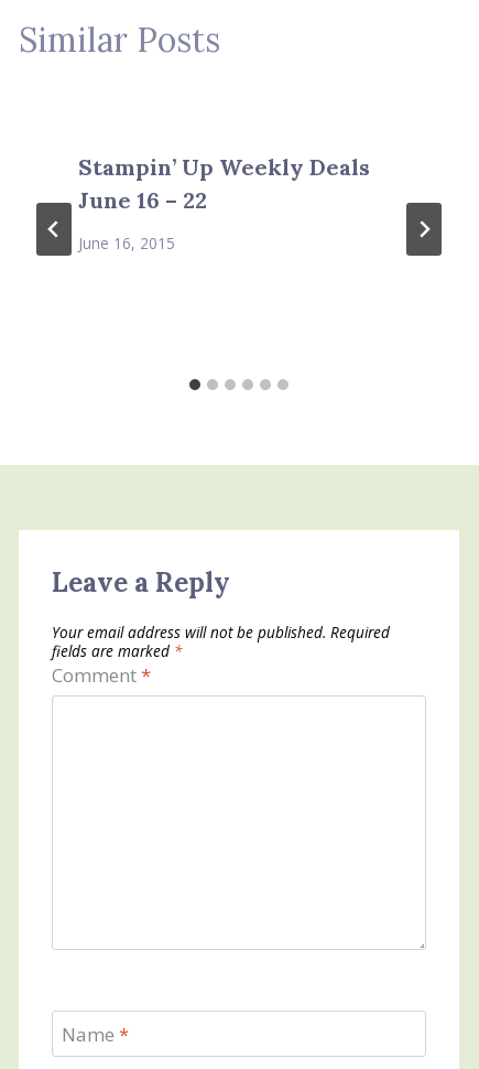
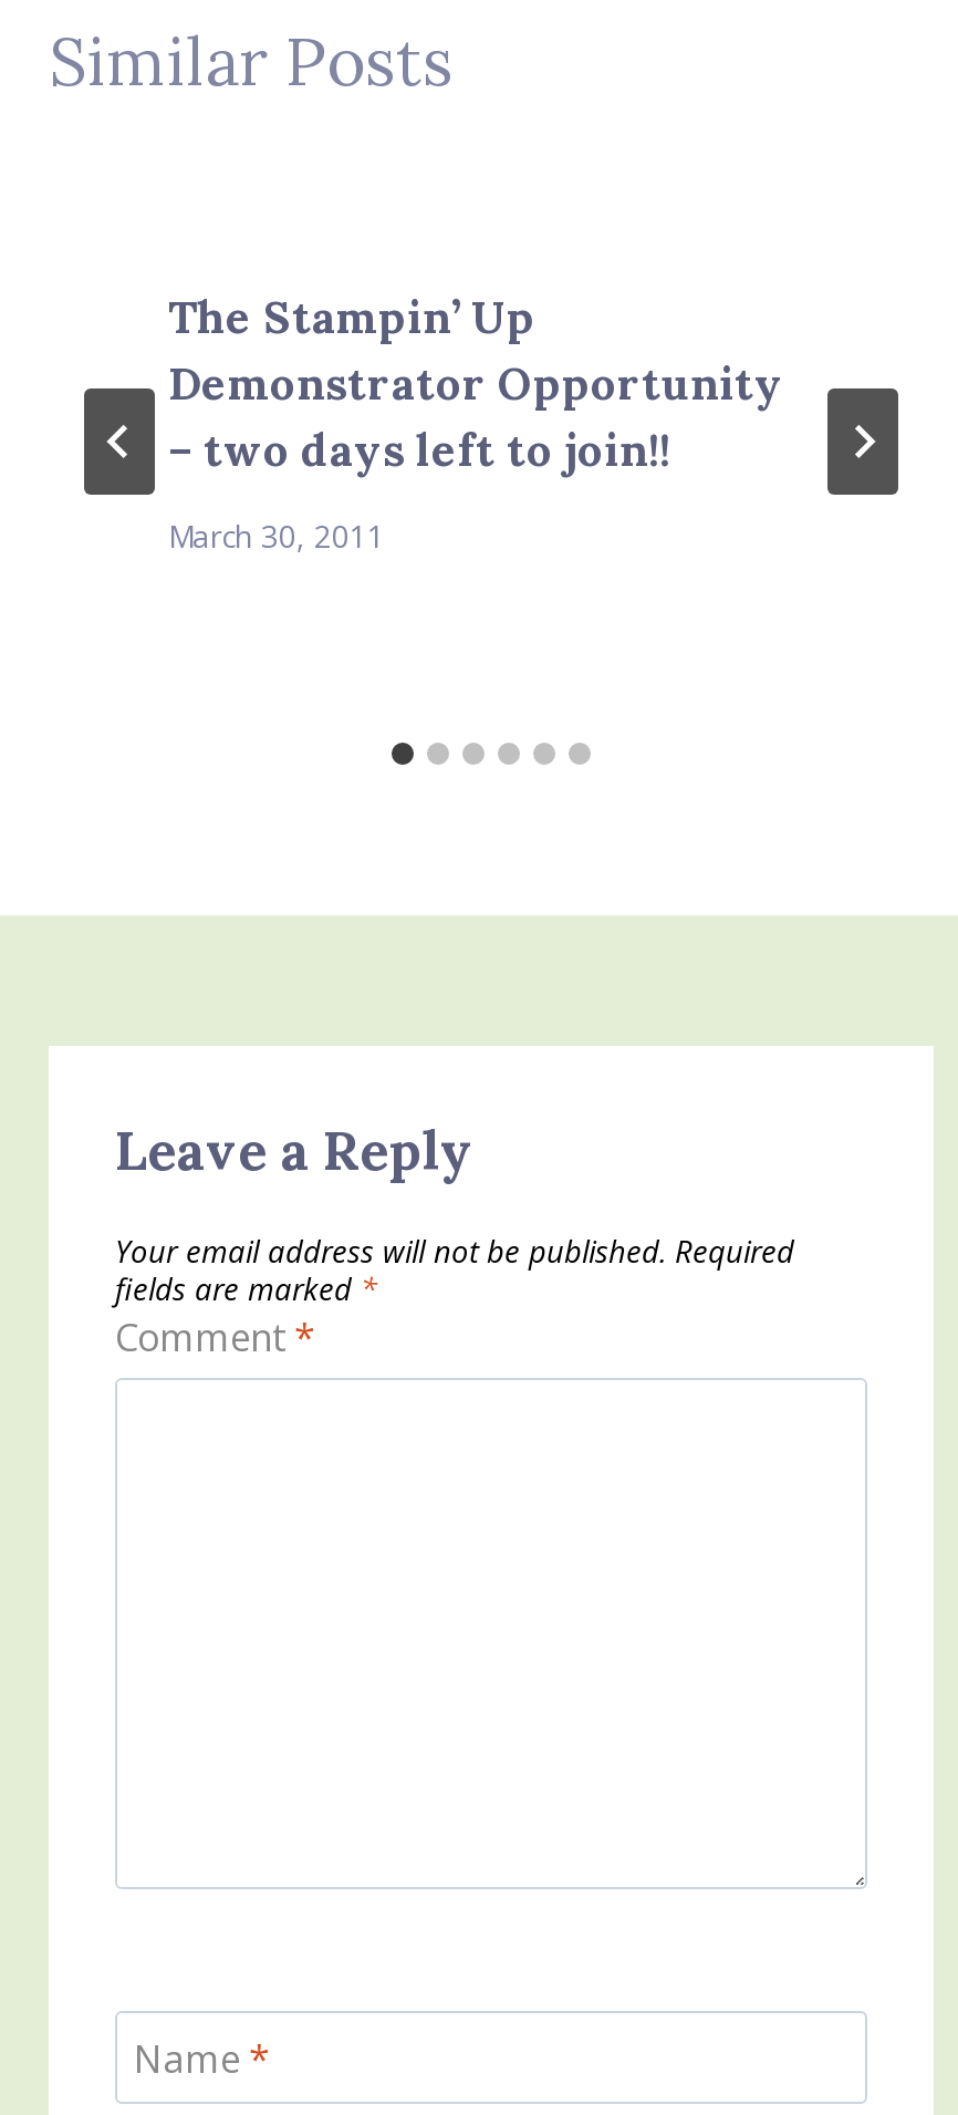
- Stampin’ Up Weekly Deals
- June 16 – 22
+ The Stampin’ Up
+ Demonstrator Opportunity
+ – two days left to join!!

- June 16, 2015
+ March 30, 2011
